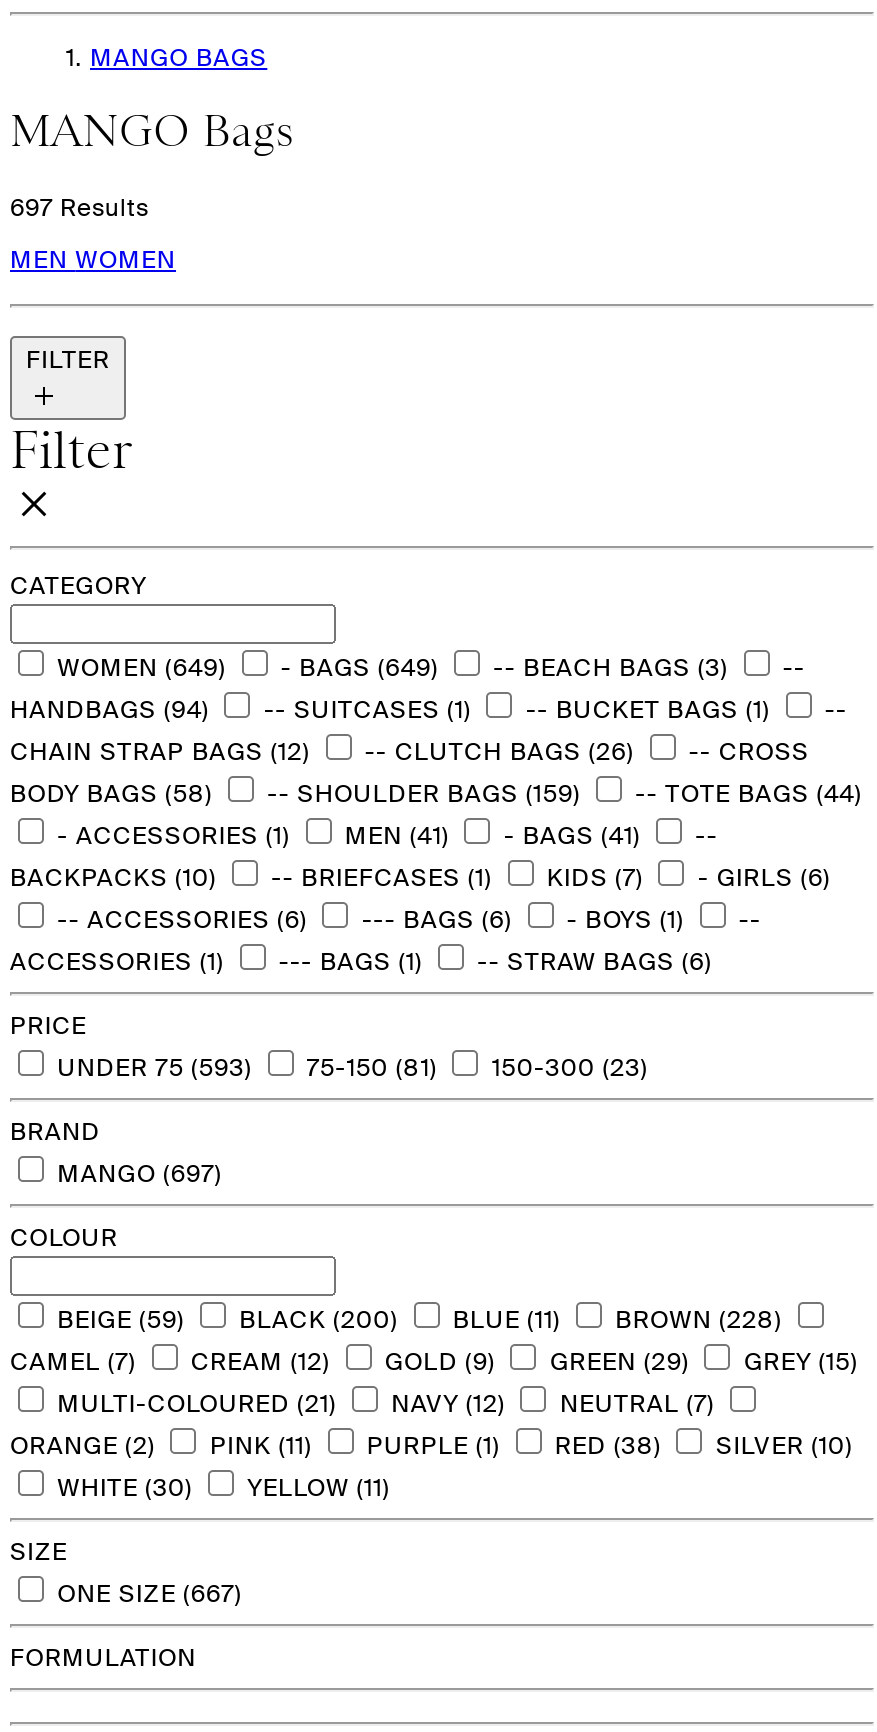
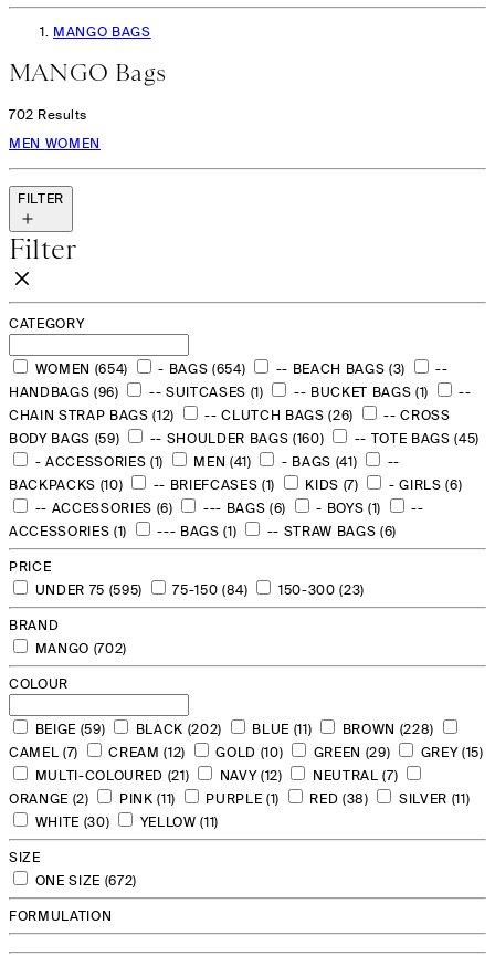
- 697 Results
+ 702 Results

- WOMEN (649)
+ WOMEN (654)

- - BAGS (649)
+ - BAGS (654)

- HANDBAGS (94)
+ HANDBAGS (96)

- BODY BAGS (58)
+ BODY BAGS (59)

- -- SHOULDER BAGS (159)
+ -- SHOULDER BAGS (160)

- -- TOTE BAGS (44)
+ -- TOTE BAGS (45)

- UNDER 75 (593)
+ UNDER 75 (595)

- 75-150 (81)
+ 75-150 (84)

- MANGO (697)
+ MANGO (702)

- BEIGE (59) BLACK (200) BLUE (11) BROWN (228)
+ BEIGE (59) BLACK (202) BLUE (11) BROWN (228)

- CAMEL (7) CREAM (12) GOLD (9) GREEN (29) GREY (15)
+ CAMEL (7) CREAM (12) GOLD (10) GREEN (29) GREY (15)

- ORANGE (2) PINK (11) PURPLE (1) RED (38) SILVER (10)
+ ORANGE (2) PINK (11) PURPLE (1) RED (38) SILVER (11)

- ONE SIZE (667)
+ ONE SIZE (672)
